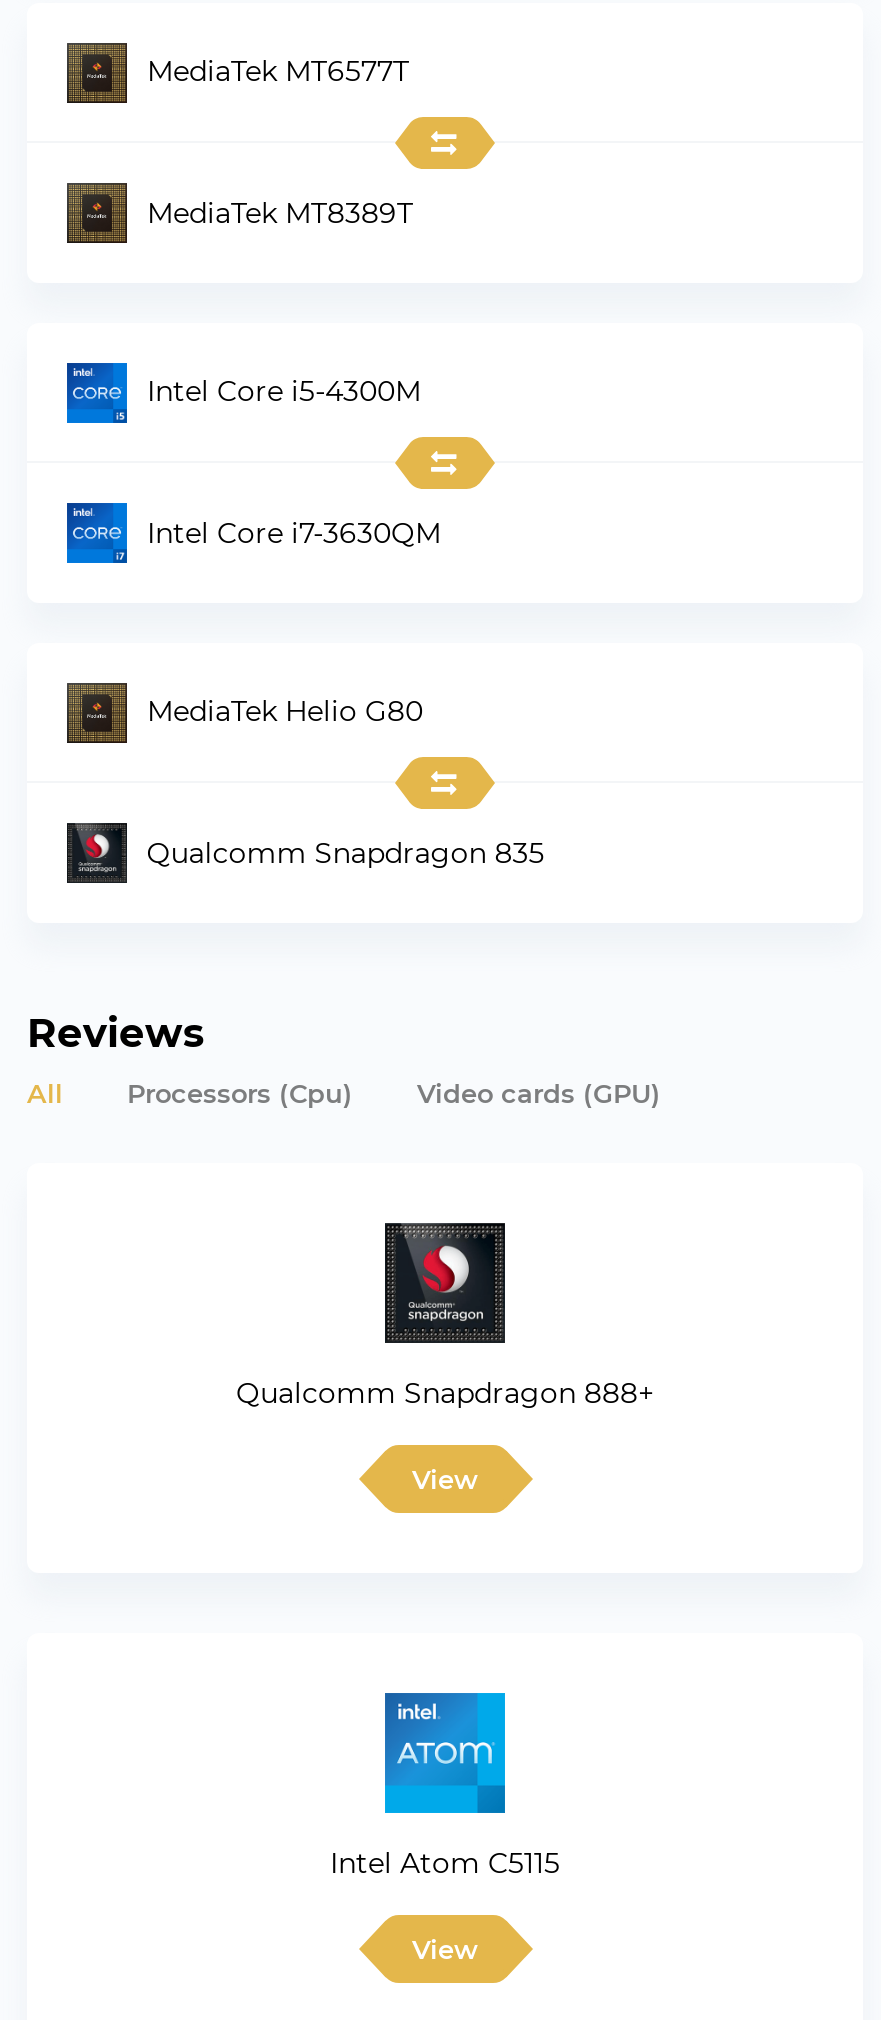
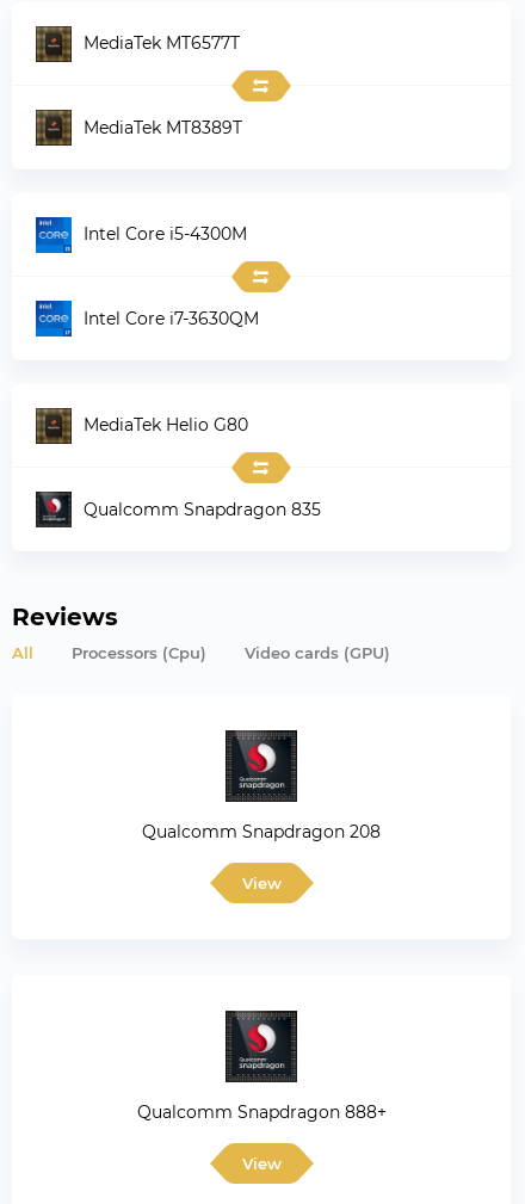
+ Qualcomm Snapdragon 208

moved down: Qualcomm Snapdragon 888+

- [image]
+ [image]

- Intel Atom C5115
